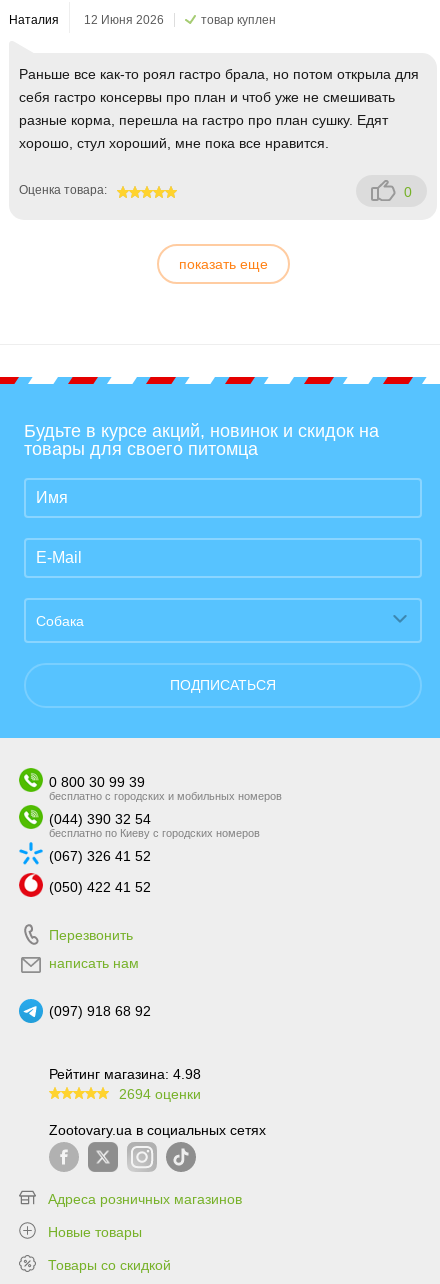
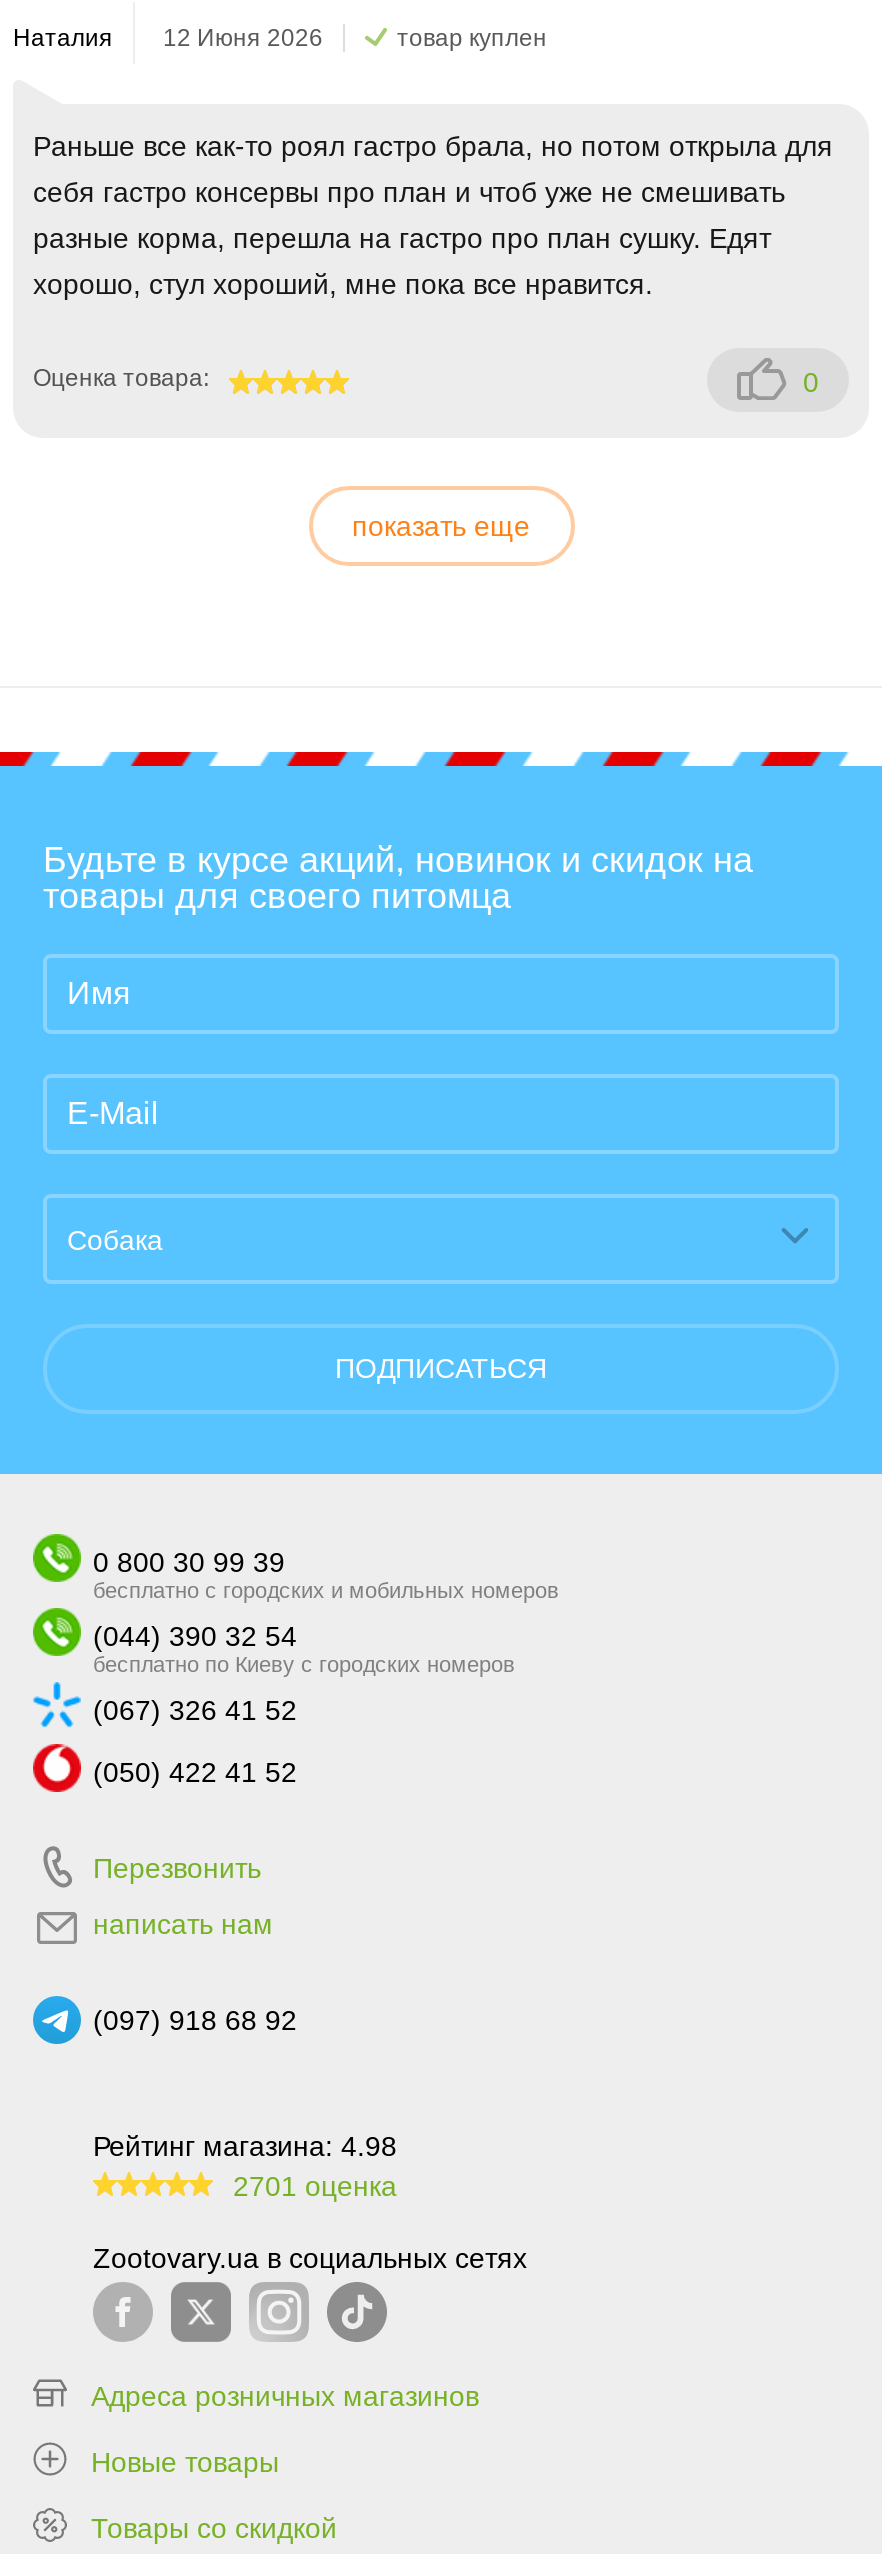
- 2694 оценки
+ 2701 оценка
